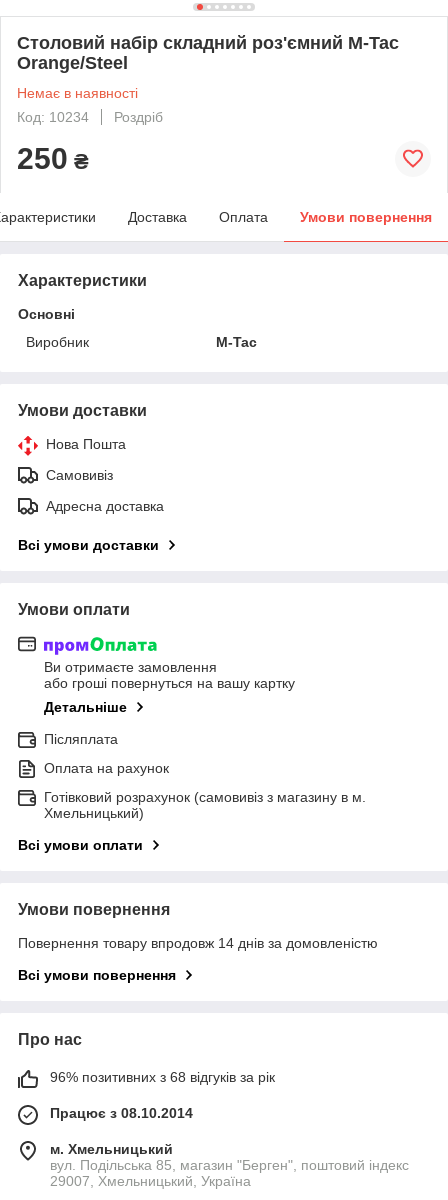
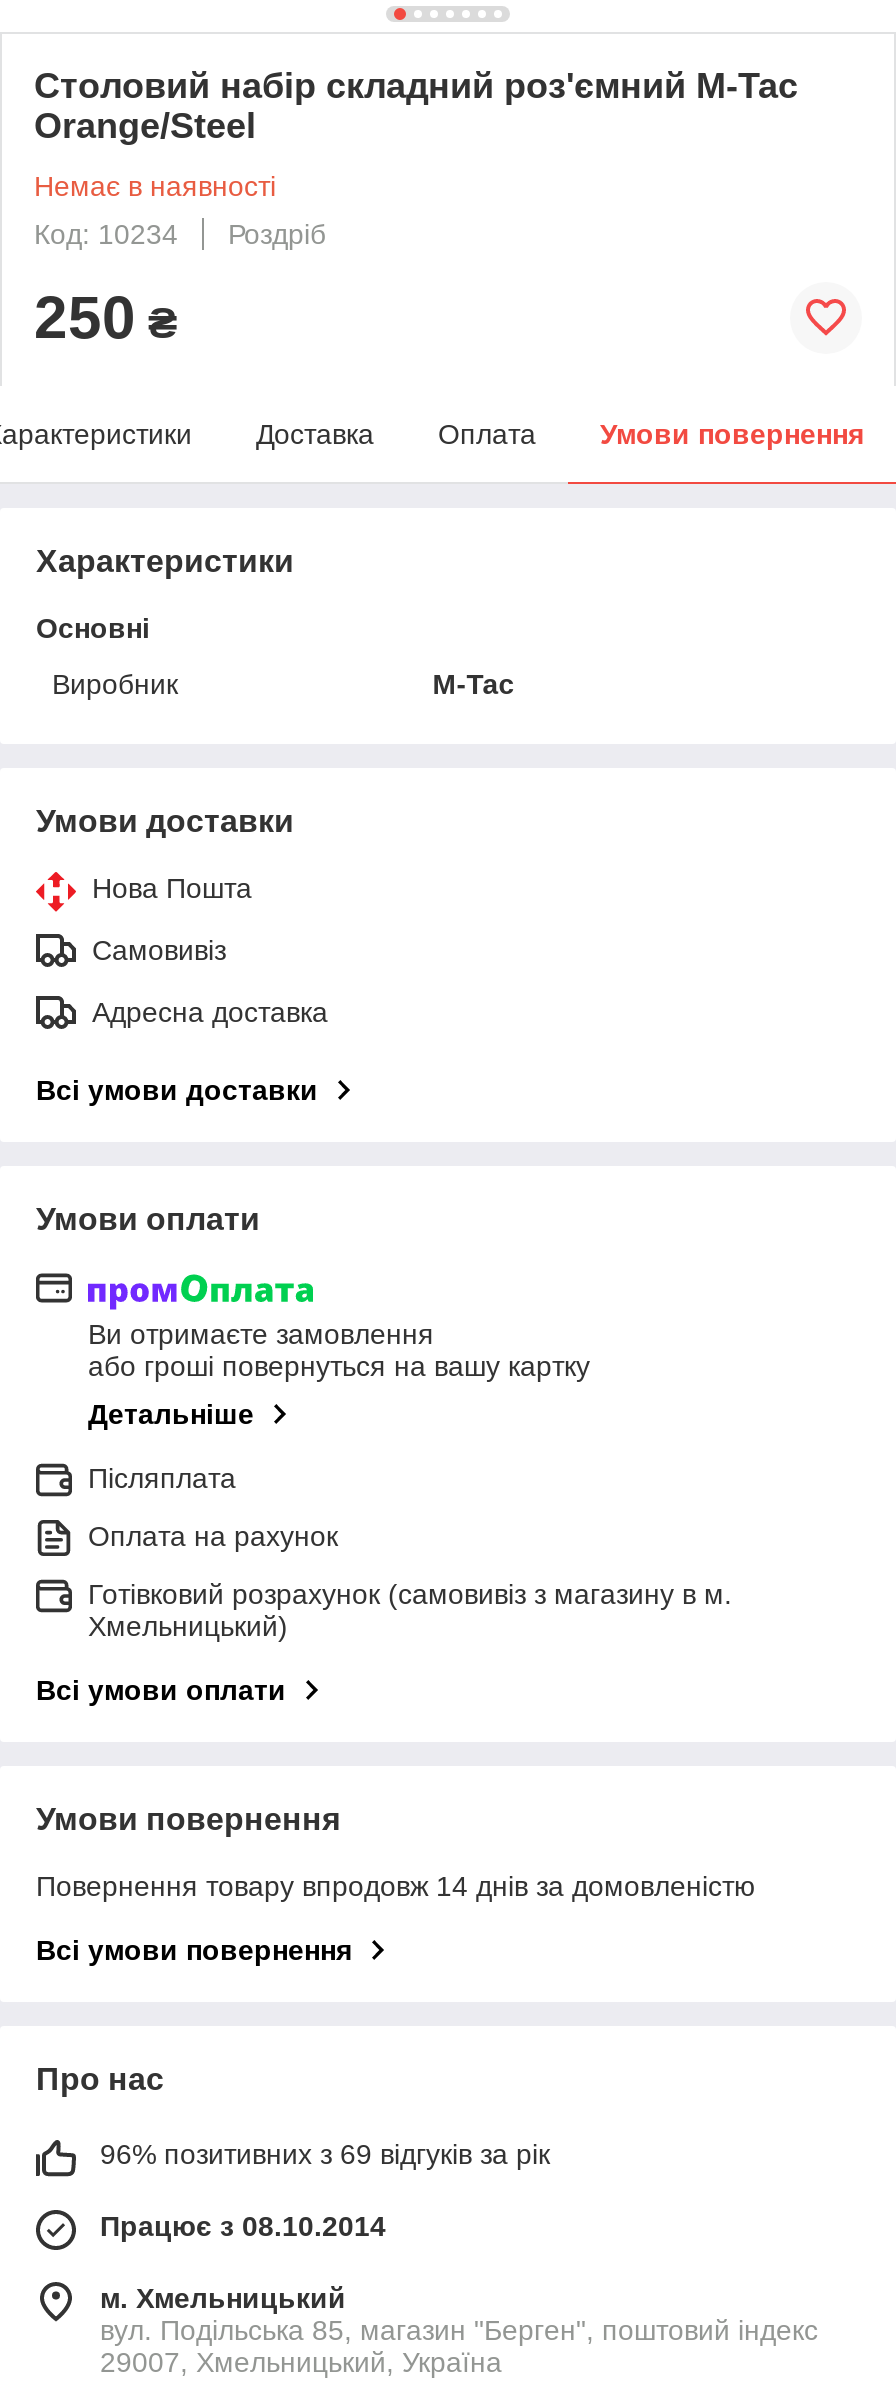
- 96% позитивних з 68 відгуків за рік
+ 96% позитивних з 69 відгуків за рік
